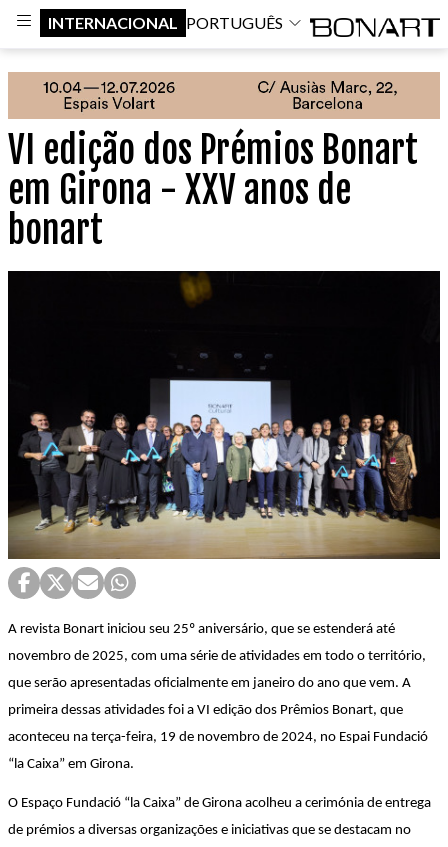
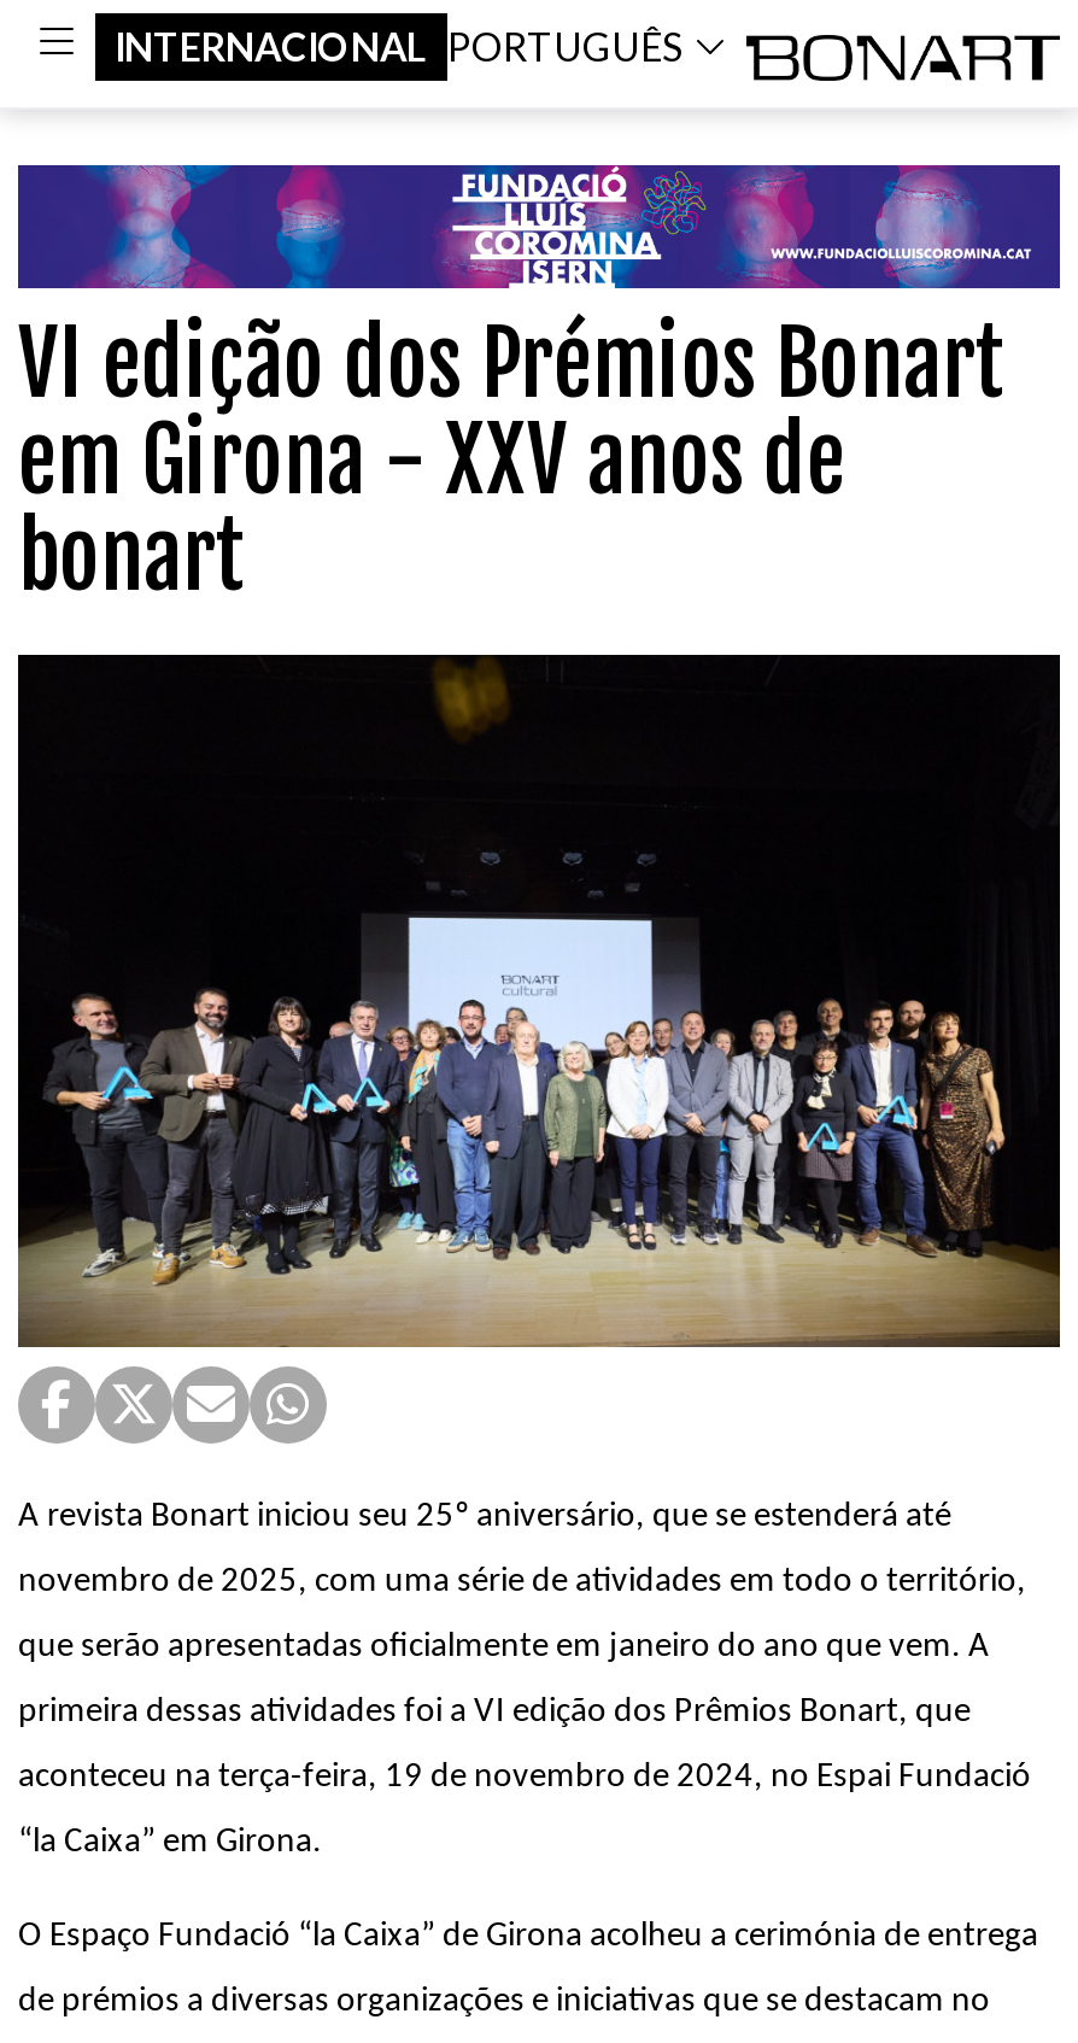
- [image]
+ [image]
